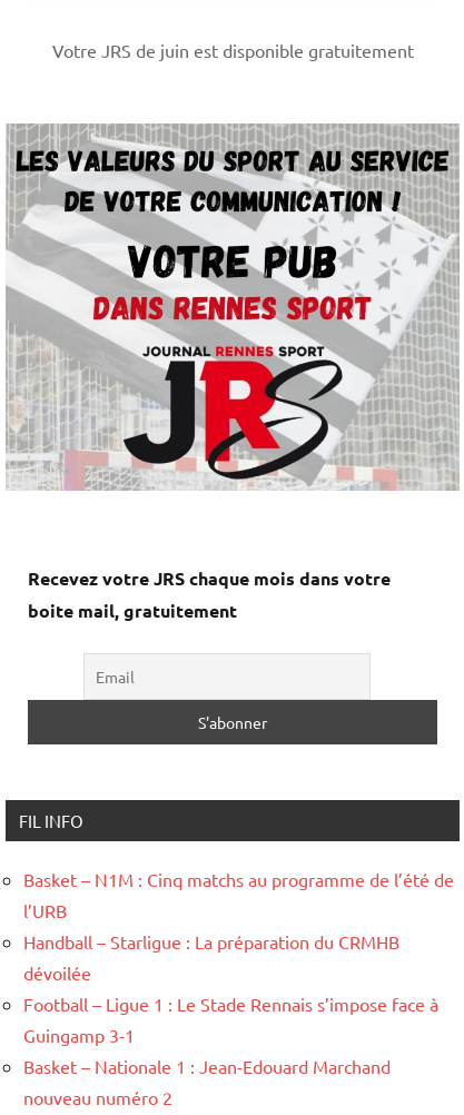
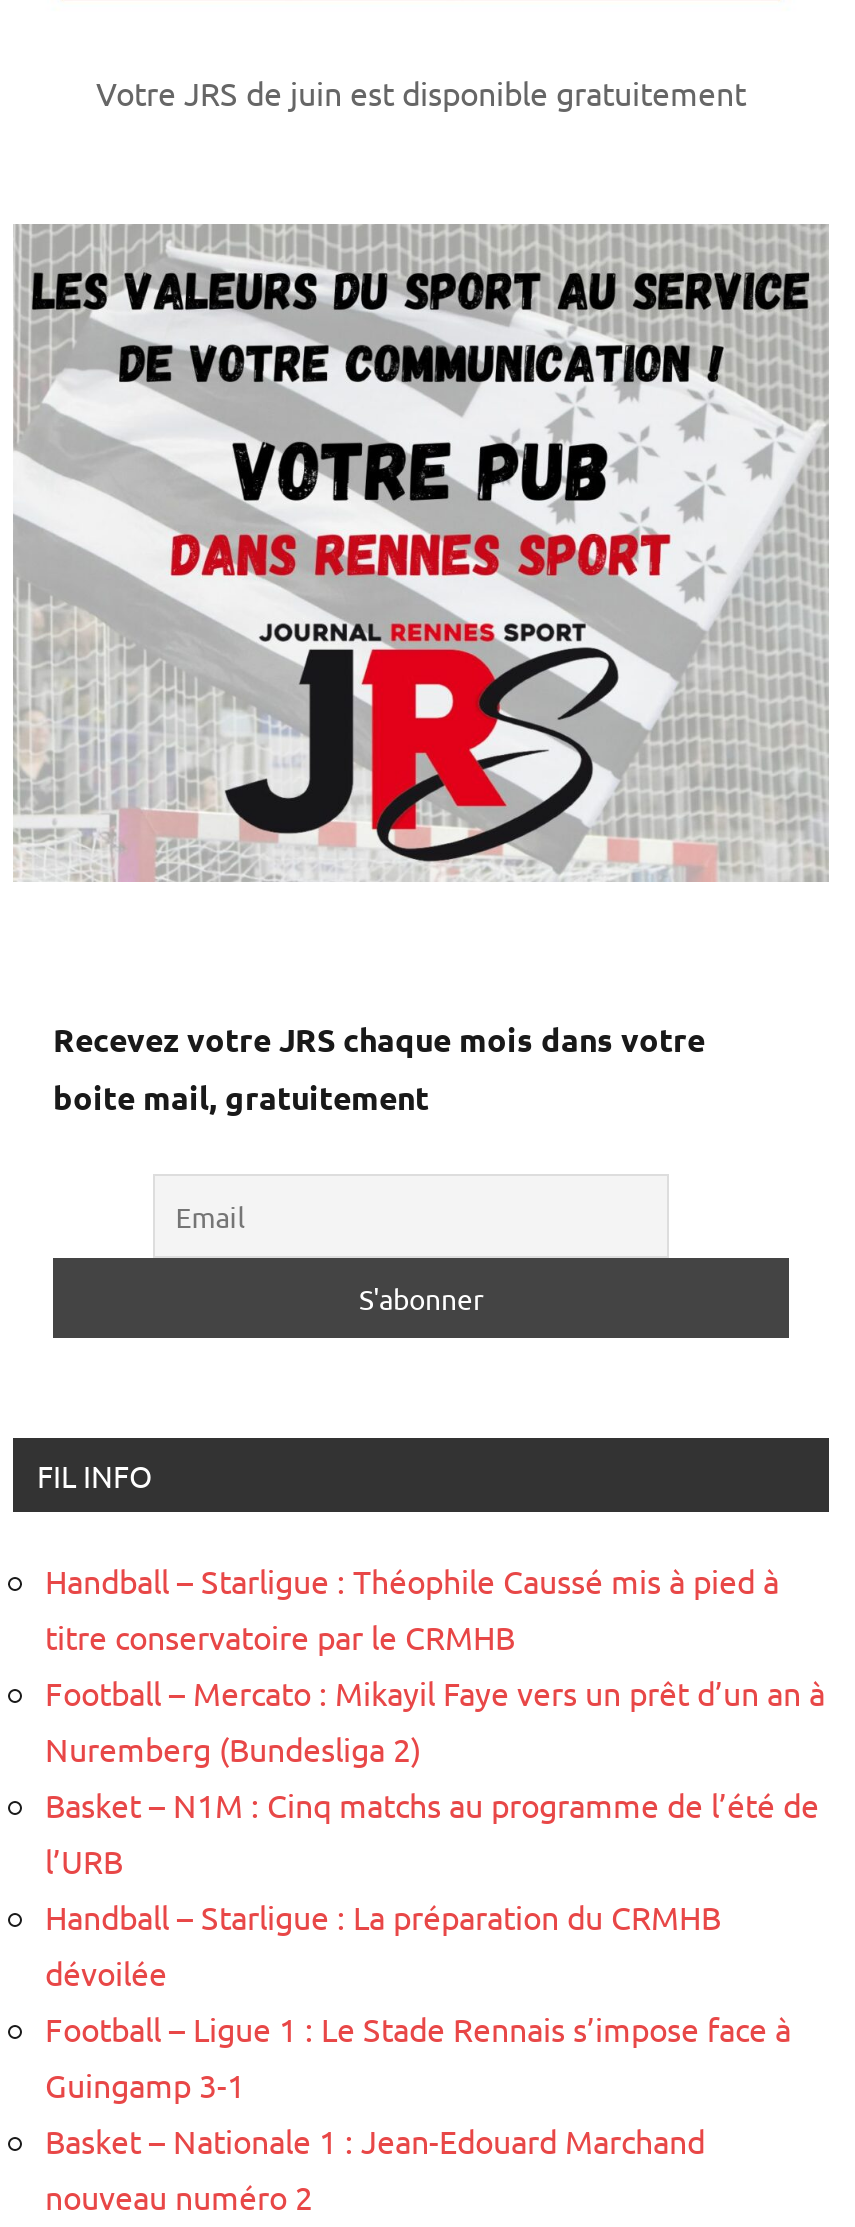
+ Handball – Starligue : Théophile Caussé mis à pied à
+ titre conservatoire par le CRMHB
+ Football – Mercato : Mikayil Faye vers un prêt d’un an à
+ Nuremberg (Bundesliga 2)
